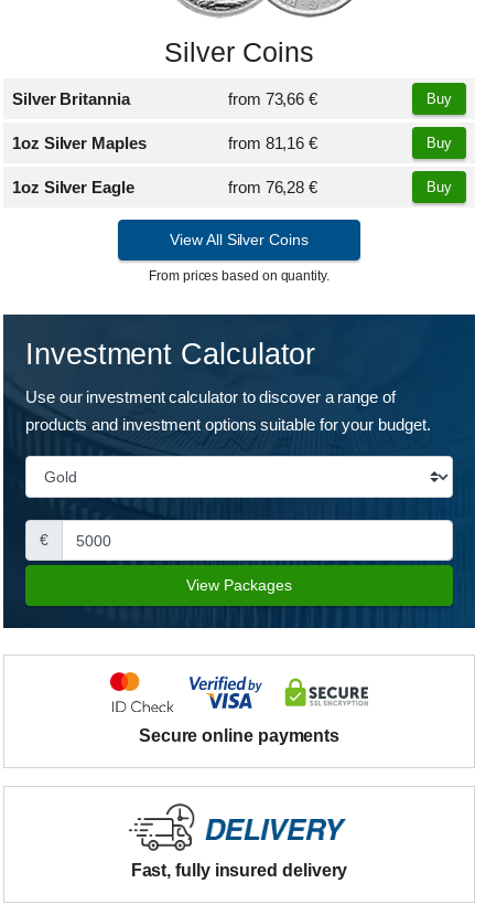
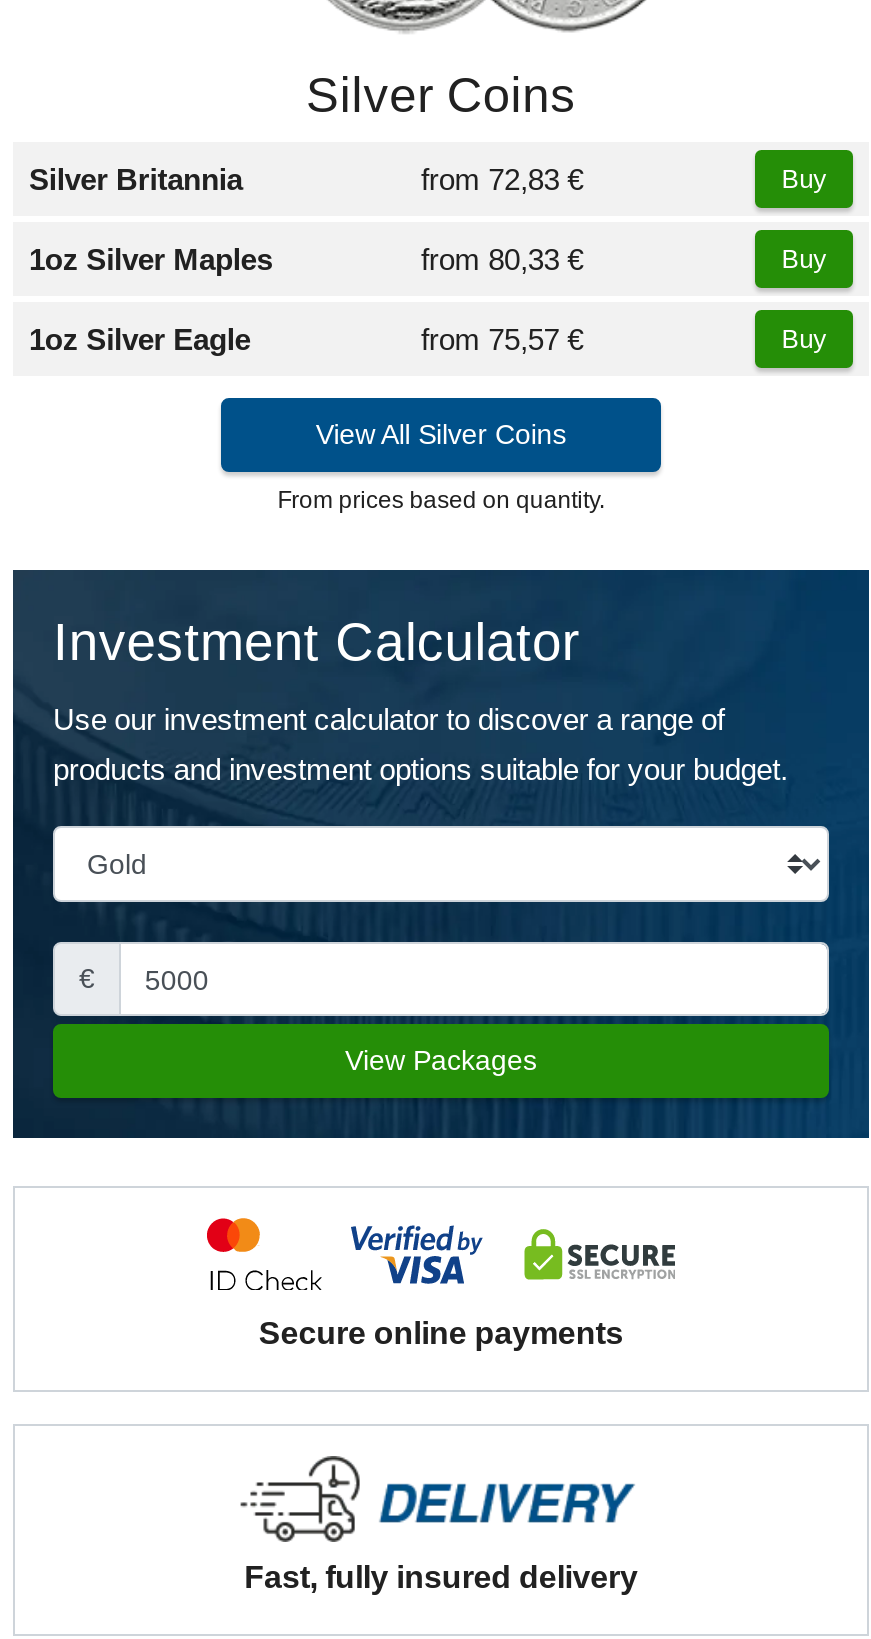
- from 73,66 €
+ from 72,83 €

- from 81,16 €
+ from 80,33 €

- from 76,28 €
+ from 75,57 €
